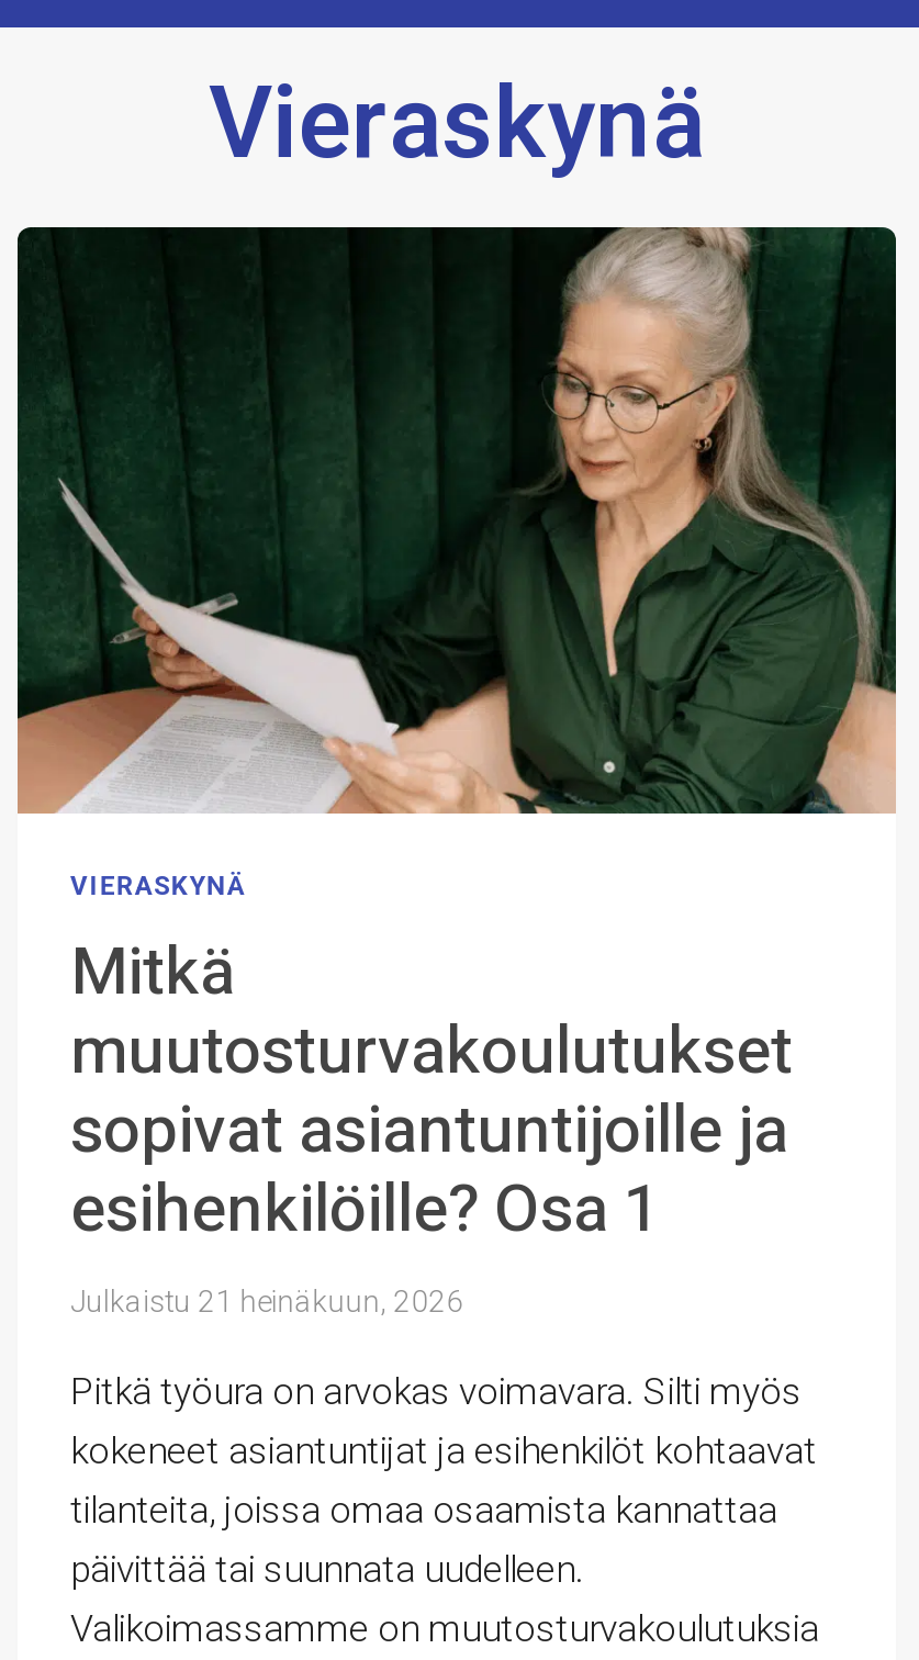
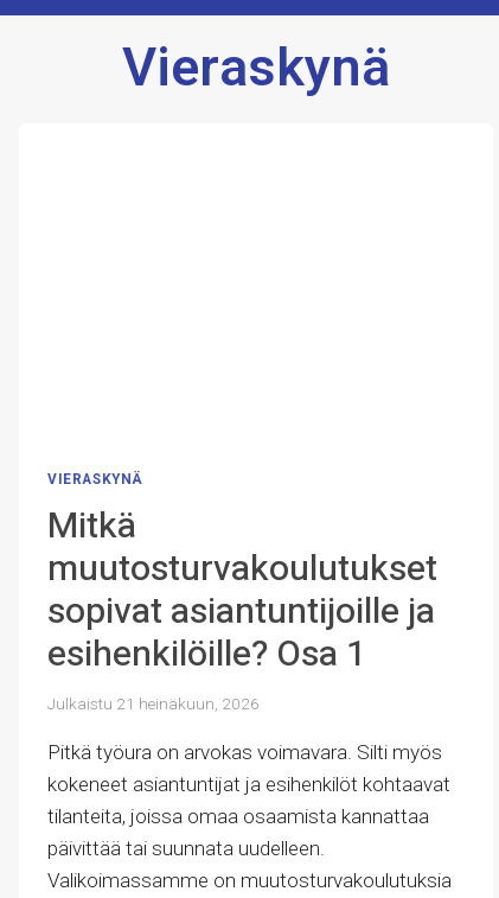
- [image]
